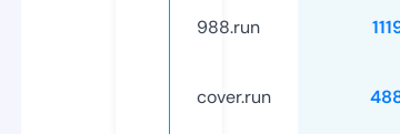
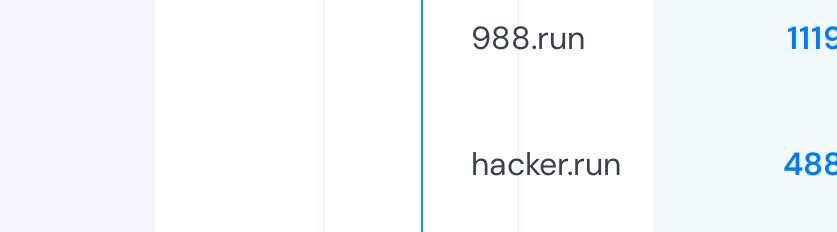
- cover.run
+ hacker.run
